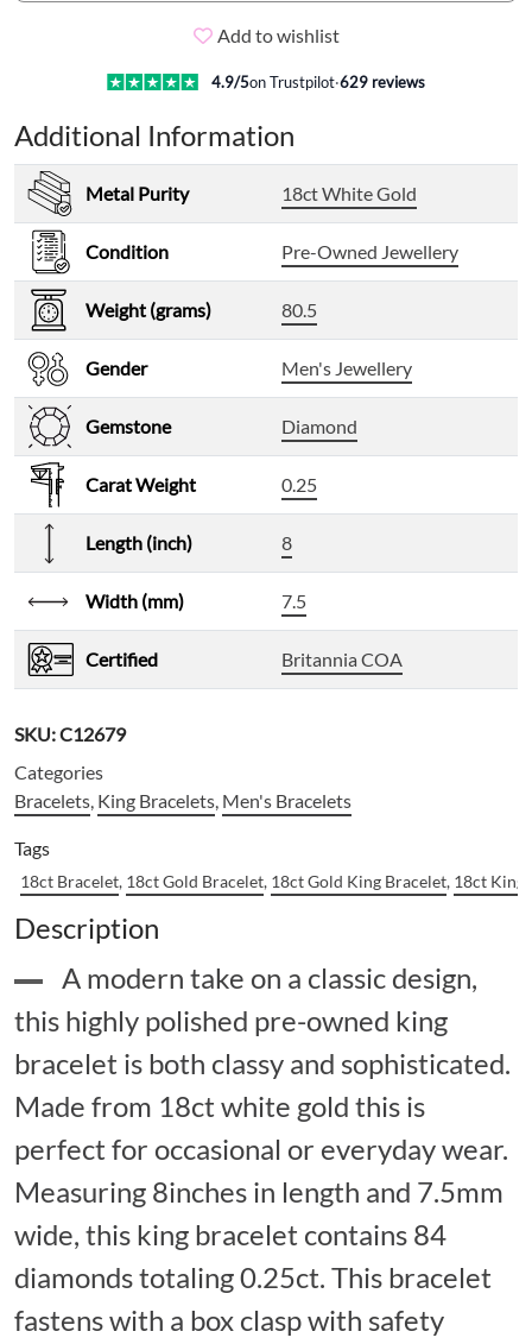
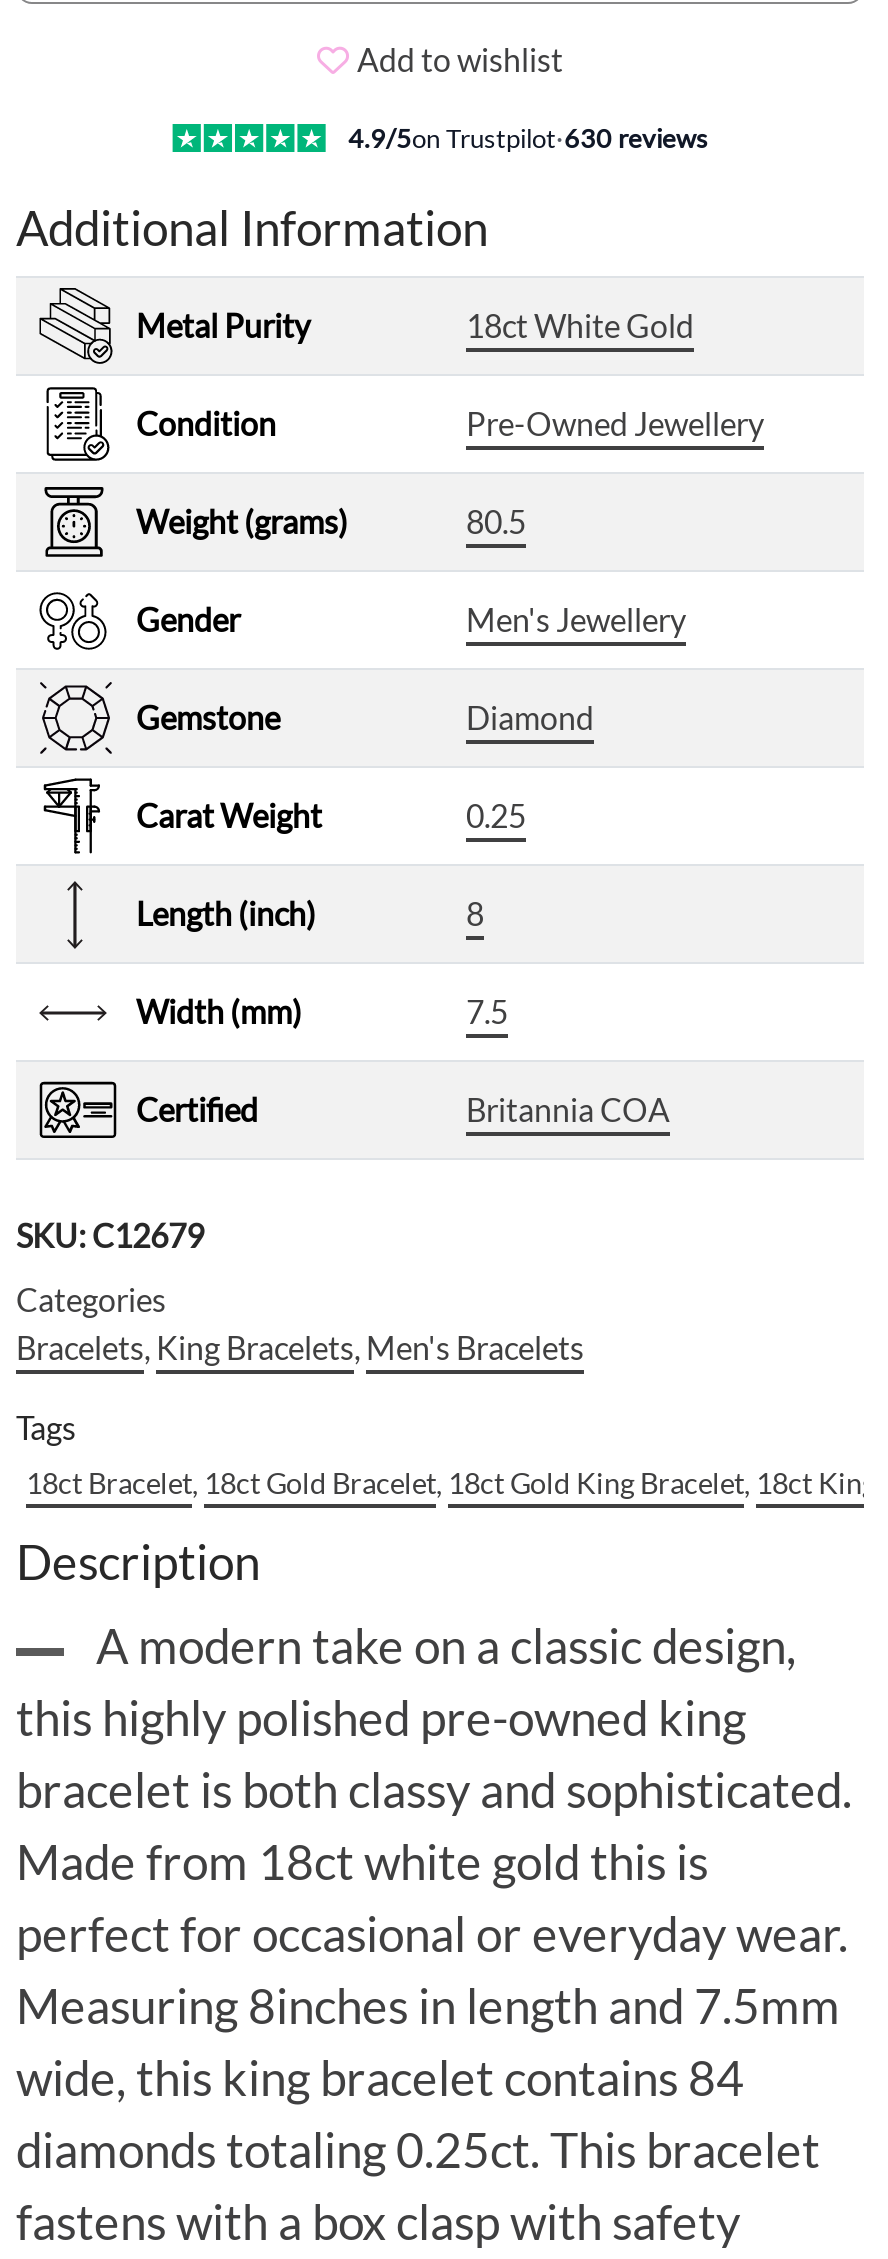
- 4.9/5on Trustpilot·629 reviews
+ 4.9/5on Trustpilot·630 reviews
